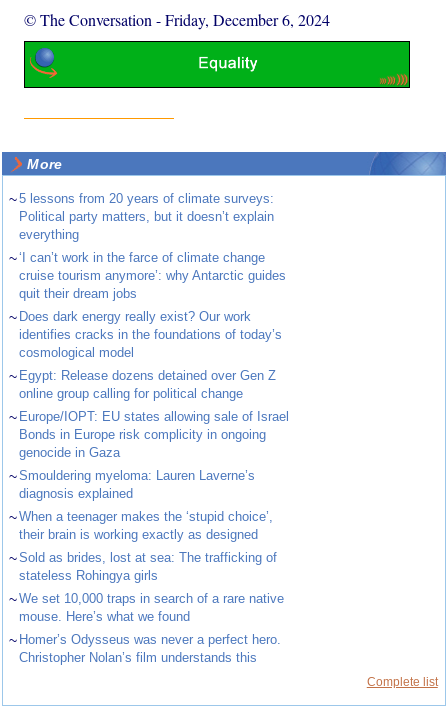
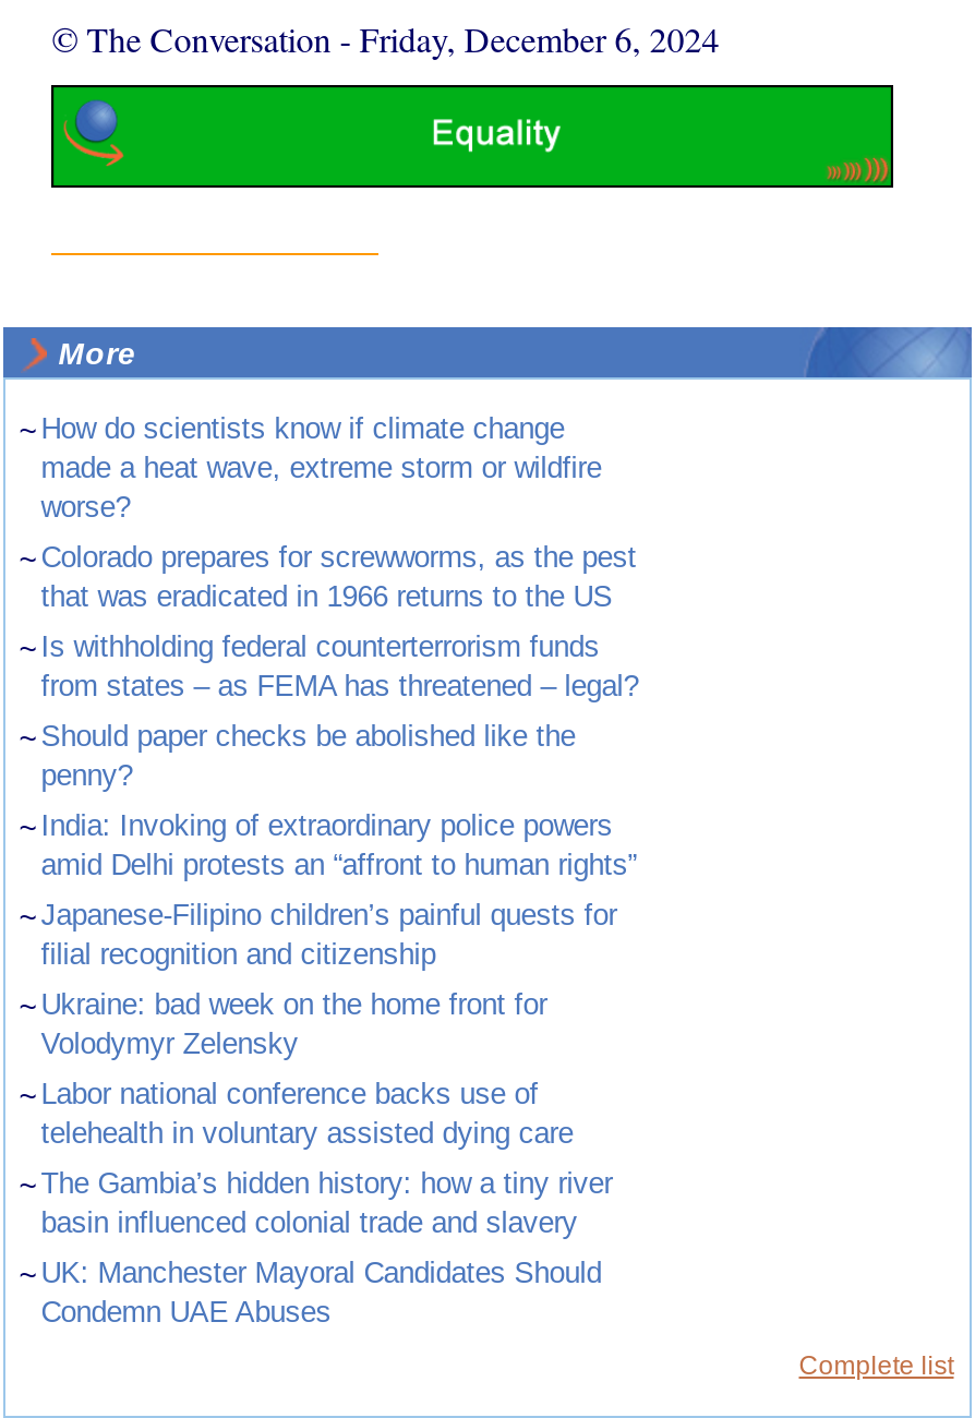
- ~ 5 lessons from 20 years of climate surveys:
- Political party matters, but it doesn’t explain
- everything
+ ~ How do scientists know if climate change
+ made a heat wave, extreme storm or wildfire
+ worse?

- ~ ‘I can’t work in the farce of climate change
- cruise tourism anymore’: why Antarctic guides
- quit their dream jobs
+ ~ Colorado prepares for screwworms, as the pest
+ that was eradicated in 1966 returns to the US

- ~ Does dark energy really exist? Our work
- identifies cracks in the foundations of today’s
- cosmological model
+ ~ Is withholding federal counterterrorism funds
+ from states – as FEMA has threatened – legal?

- ~ Egypt: Release dozens detained over Gen Z
- online group calling for political change
+ ~ Should paper checks be abolished like the
+ penny?

- ~ Europe/IOPT: EU states allowing sale of Israel
- Bonds in Europe risk complicity in ongoing
- genocide in Gaza
+ ~ India: Invoking of extraordinary police powers
+ amid Delhi protests an “affront to human rights”

- ~ Smouldering myeloma: Lauren Laverne’s
- diagnosis explained
+ ~ Japanese-Filipino children’s painful quests for
+ filial recognition and citizenship

- ~ When a teenager makes the ‘stupid choice’,
- their brain is working exactly as designed
+ ~ Ukraine: bad week on the home front for
+ Volodymyr Zelensky

- ~ Sold as brides, lost at sea: The trafficking of
- stateless Rohingya girls
+ ~ Labor national conference backs use of
+ telehealth in voluntary assisted dying care

- ~ We set 10,000 traps in search of a rare native
- mouse. Here’s what we found
+ ~ The Gambia’s hidden history: how a tiny river
+ basin influenced colonial trade and slavery

- ~ Homer’s Odysseus was never a perfect hero.
- Christopher Nolan’s film understands this
+ ~ UK: Manchester Mayoral Candidates Should
+ Condemn UAE Abuses
